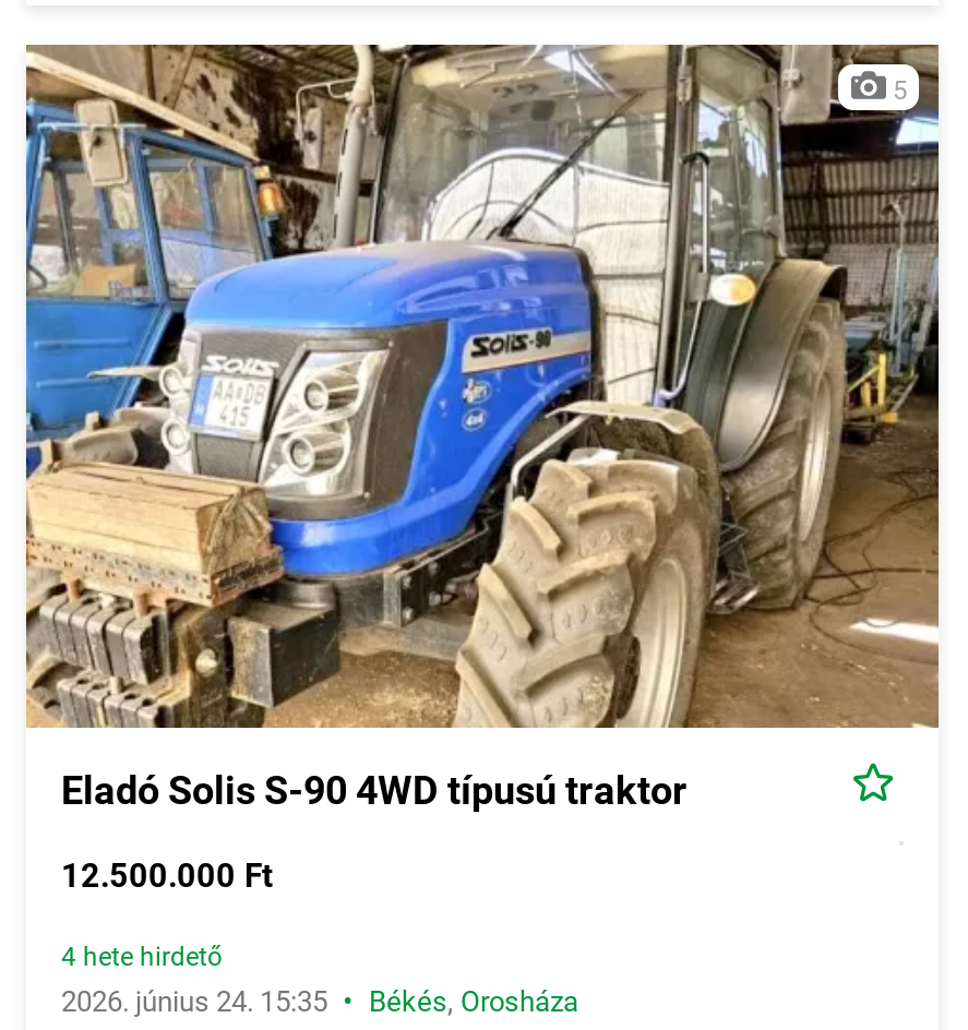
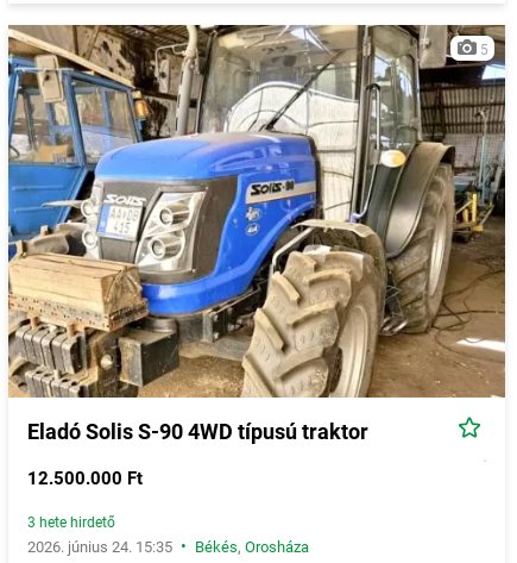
- 4 hete hirdető
+ 3 hete hirdető
